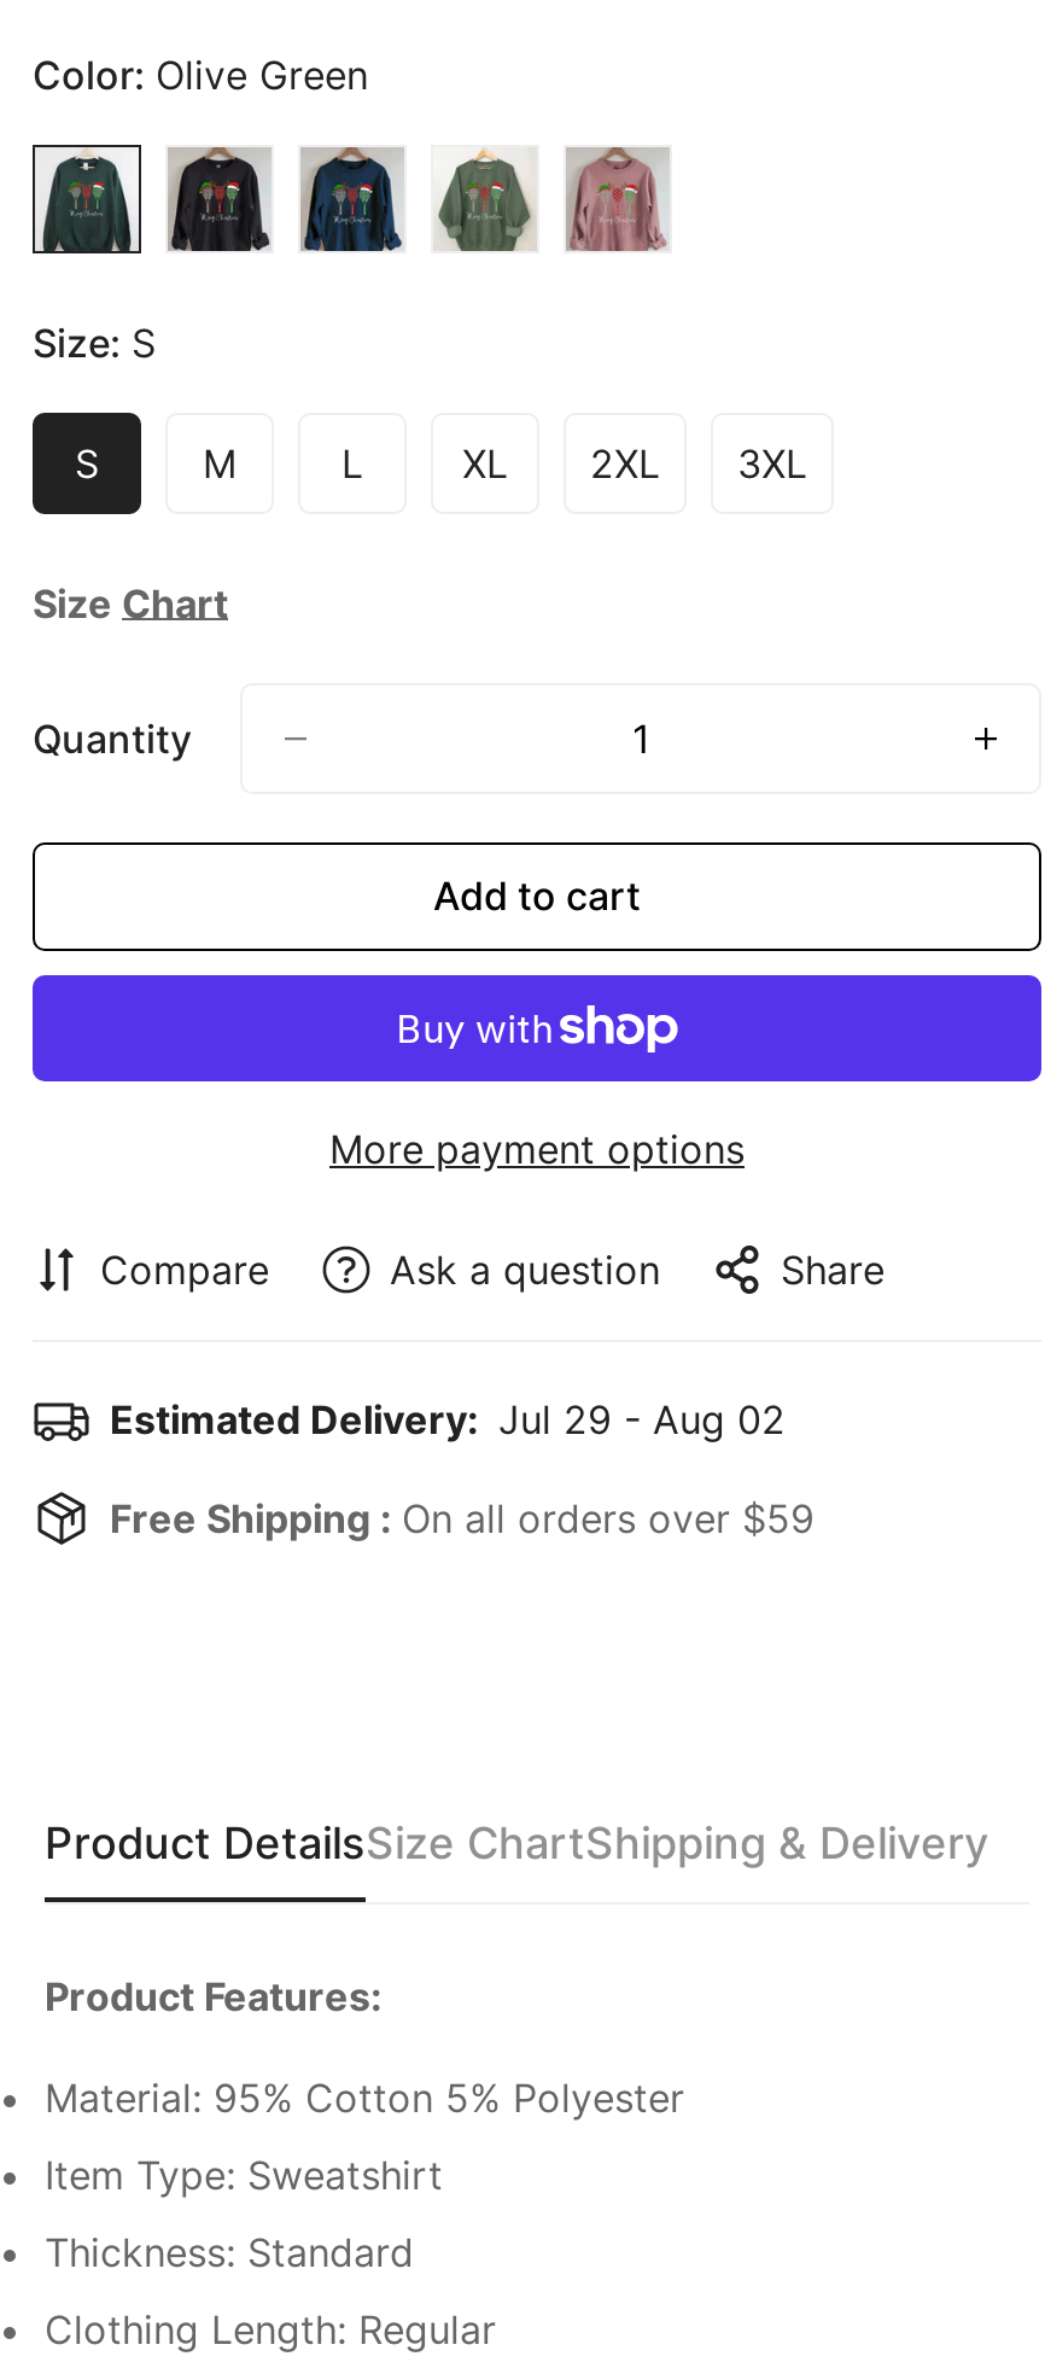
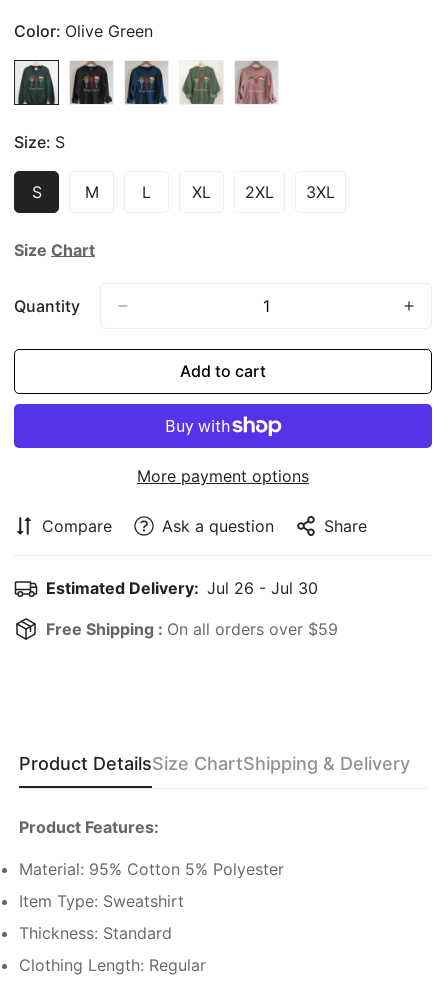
- Estimated Delivery: Jul 29 - Aug 02
+ Estimated Delivery: Jul 26 - Jul 30
